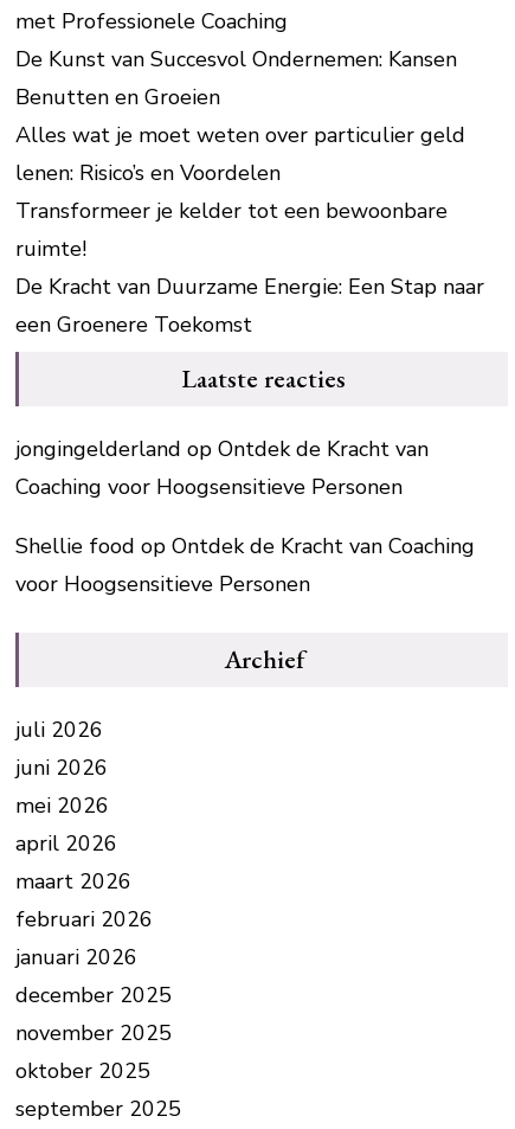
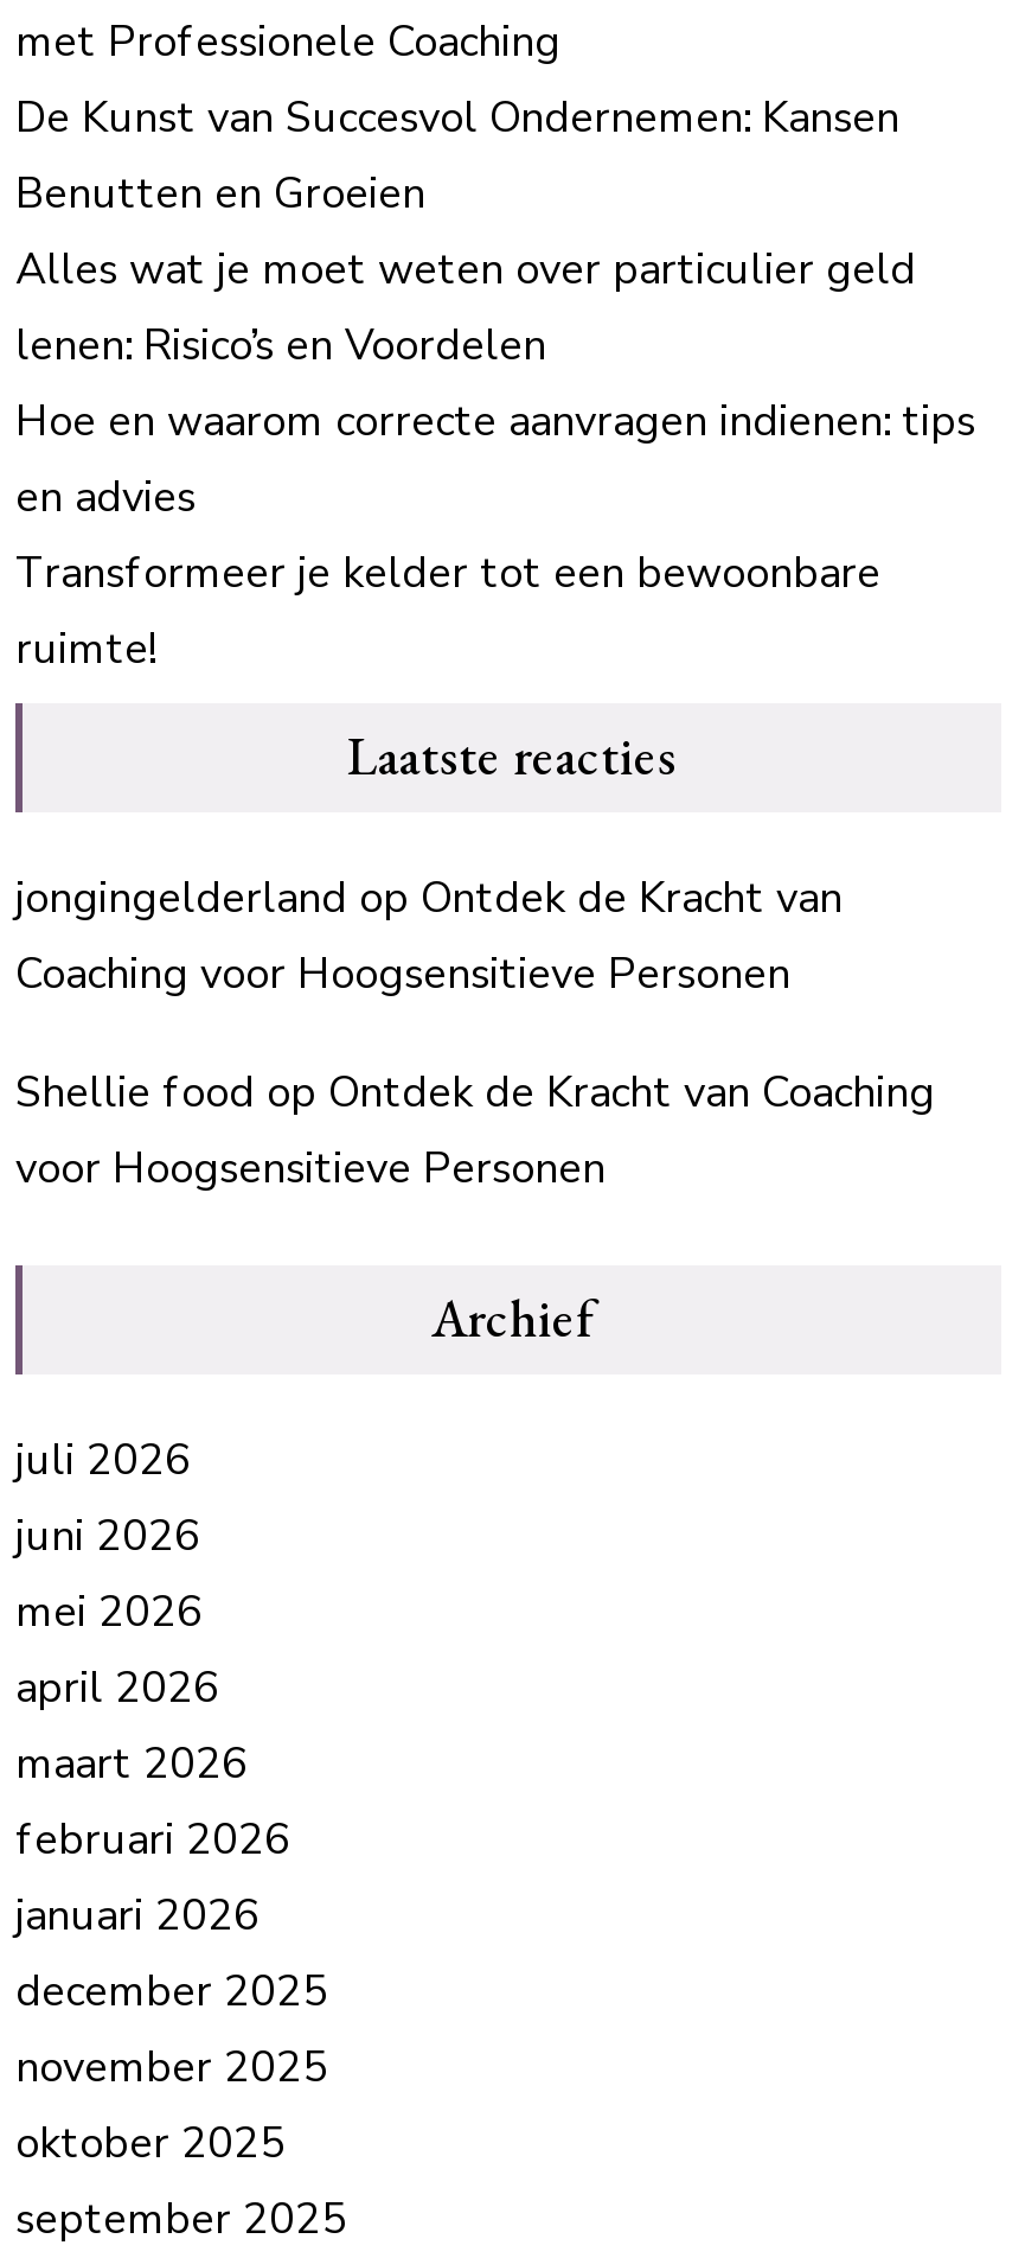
+ Hoe en waarom correcte aanvragen indienen: tips
+ en advies

moved down: Transformeer je kelder tot een bewoonbare | ruimte!

- De Kracht van Duurzame Energie: Een Stap naar
- een Groenere Toekomst
